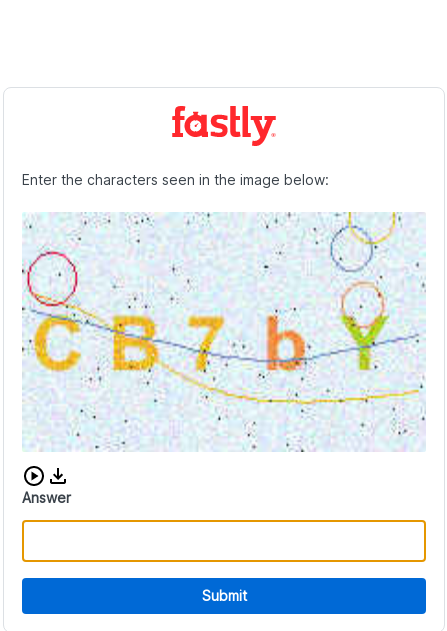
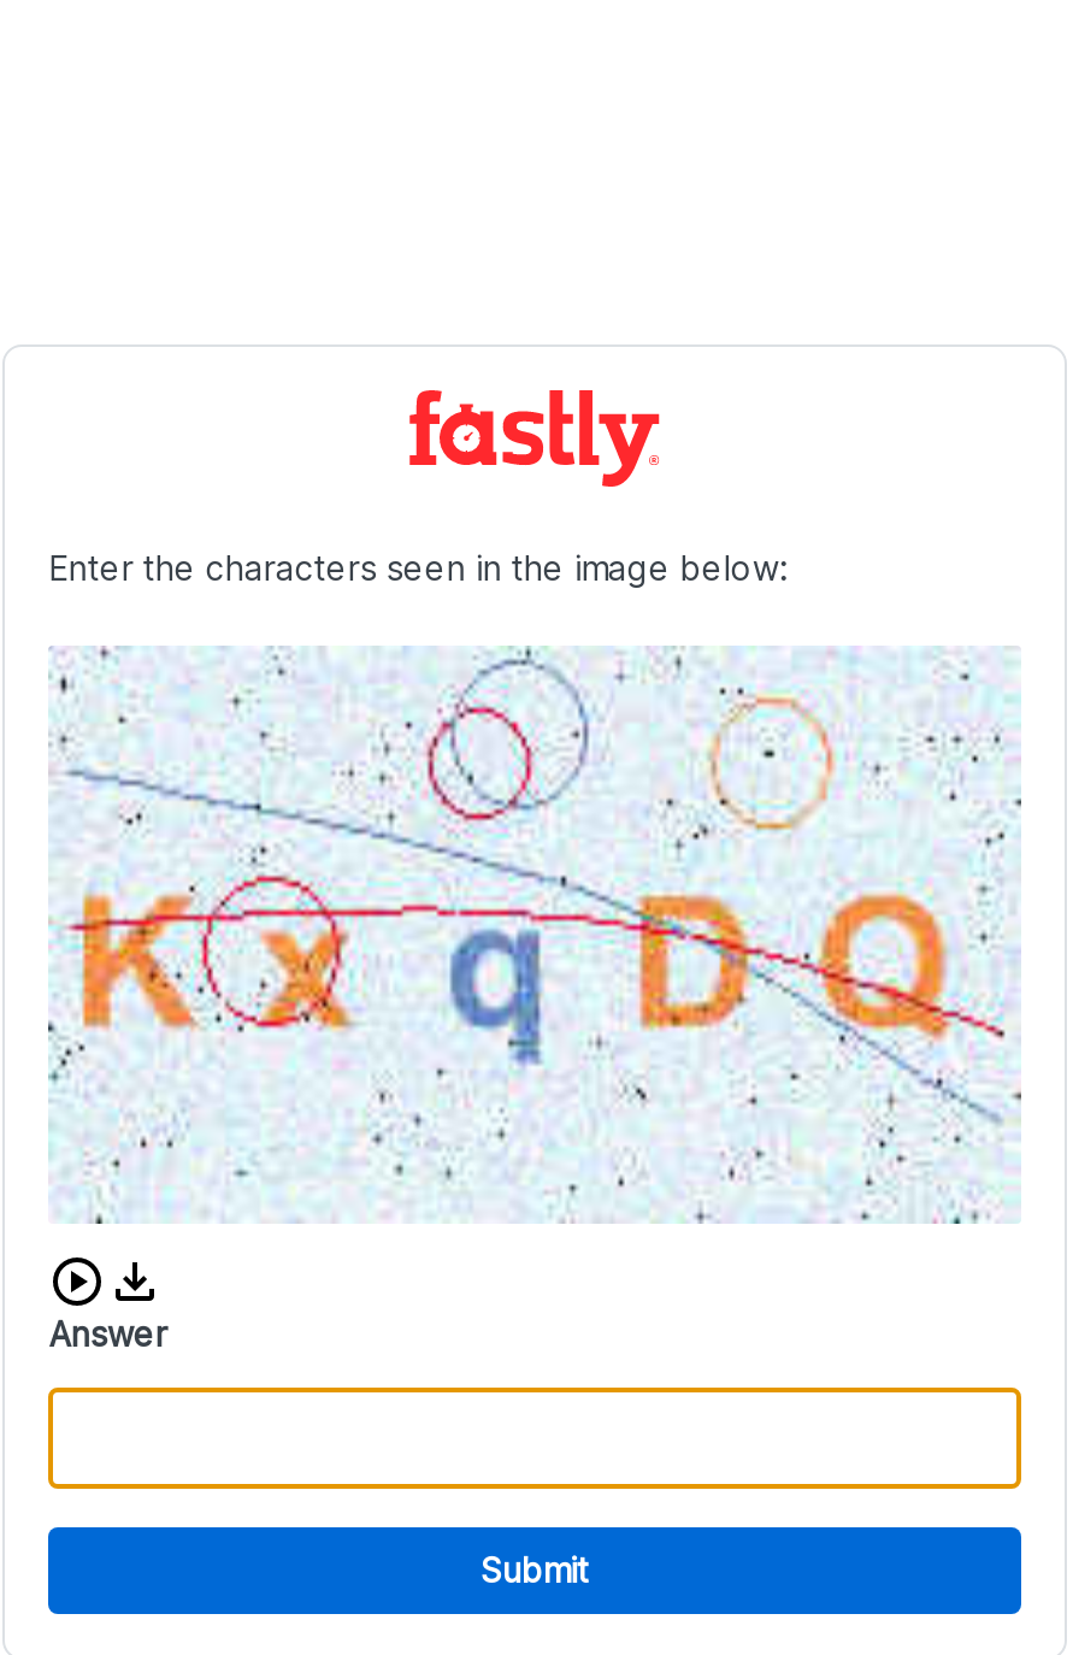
- [image]
+ [image]
